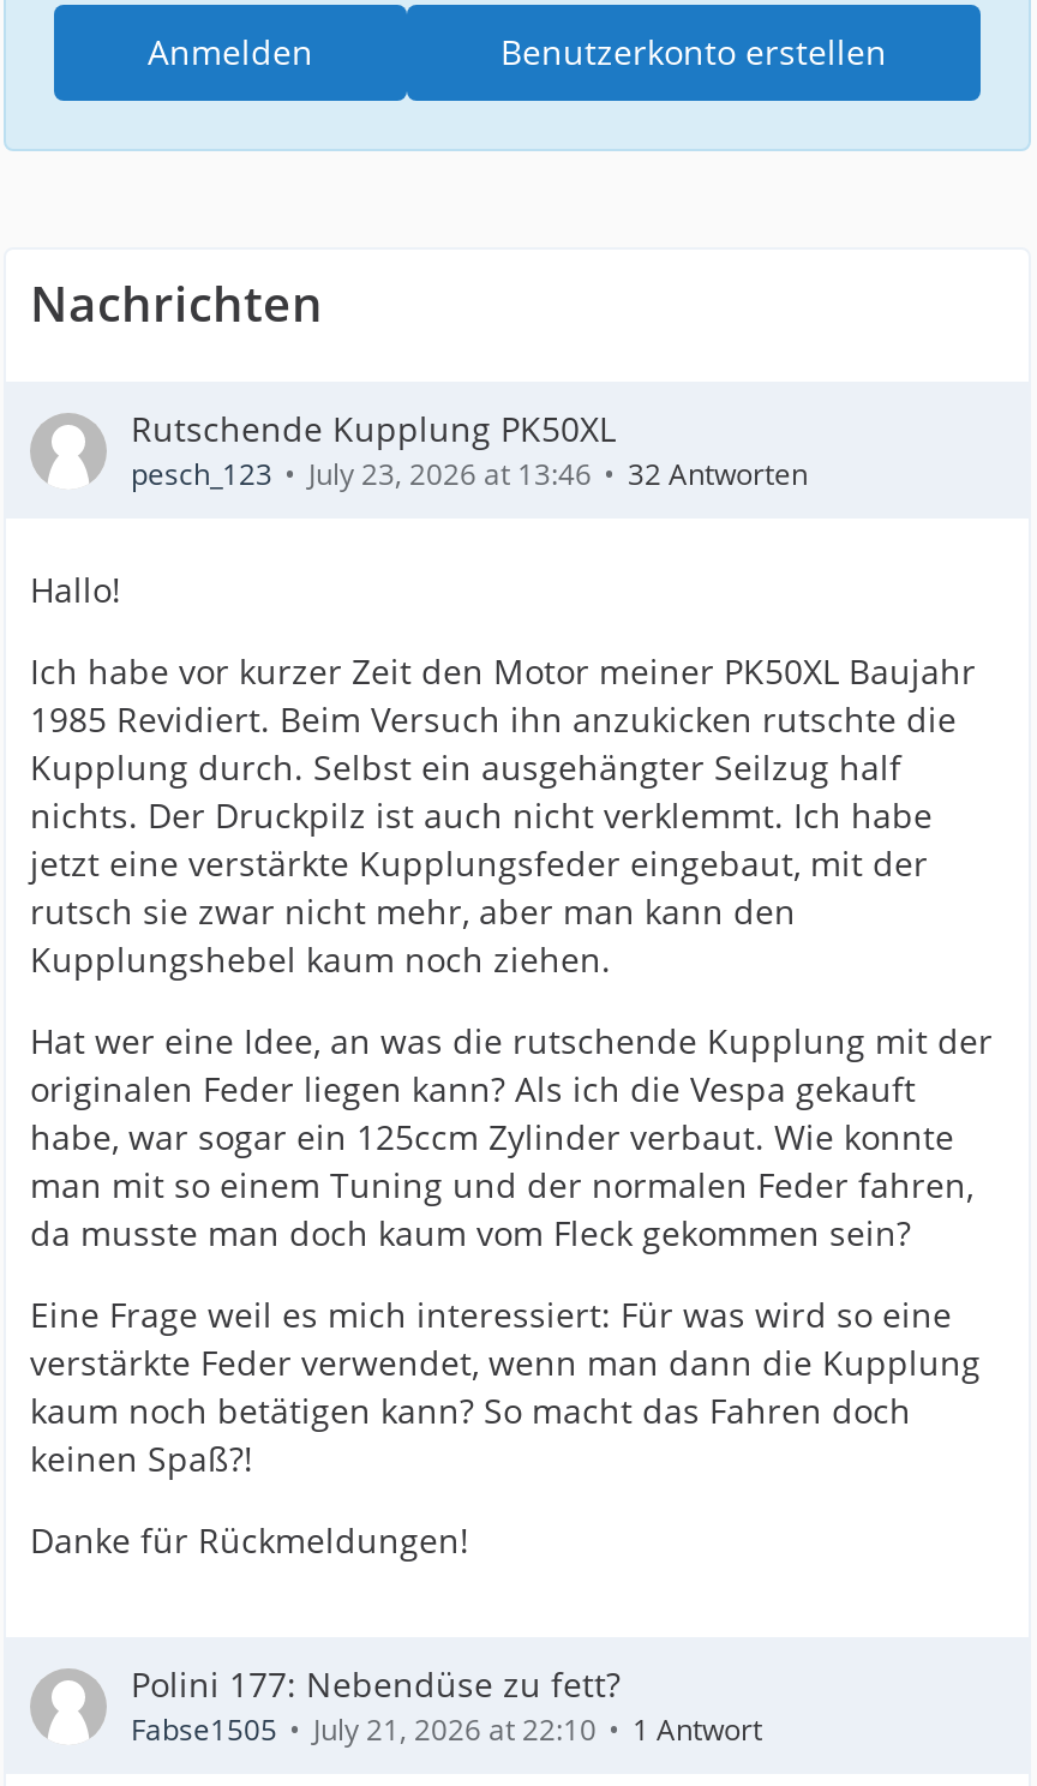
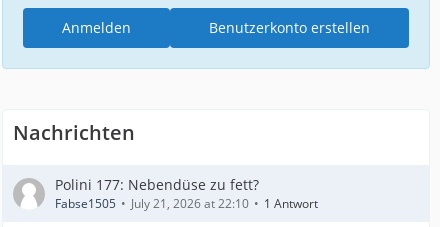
- Rutschende Kupplung PK50XL
- pesch_123
- July 23, 2026 at 13:46
- 32 Antworten
- Hallo!
- Ich habe vor kurzer Zeit den Motor meiner PK50XL Baujahr
- 1985 Revidiert. Beim Versuch ihn anzukicken rutschte die
- Kupplung durch. Selbst ein ausgehängter Seilzug half
- nichts. Der Druckpilz ist auch nicht verklemmt. Ich habe
- jetzt eine verstärkte Kupplungsfeder eingebaut, mit der
- rutsch sie zwar nicht mehr, aber man kann den
- Kupplungshebel kaum noch ziehen.
- Hat wer eine Idee, an was die rutschende Kupplung mit der
- originalen Feder liegen kann? Als ich die Vespa gekauft
- habe, war sogar ein 125ccm Zylinder verbaut. Wie konnte
- man mit so einem Tuning und der normalen Feder fahren,
- da musste man doch kaum vom Fleck gekommen sein?
- Eine Frage weil es mich interessiert: Für was wird so eine
- verstärkte Feder verwendet, wenn man dann die Kupplung
- kaum noch betätigen kann? So macht das Fahren doch
- keinen Spaß?!
- Danke für Rückmeldungen!
